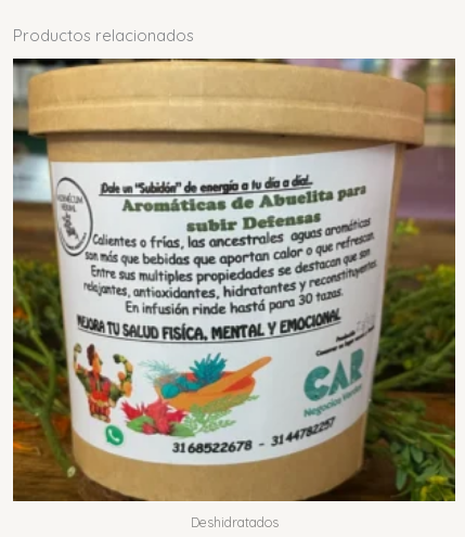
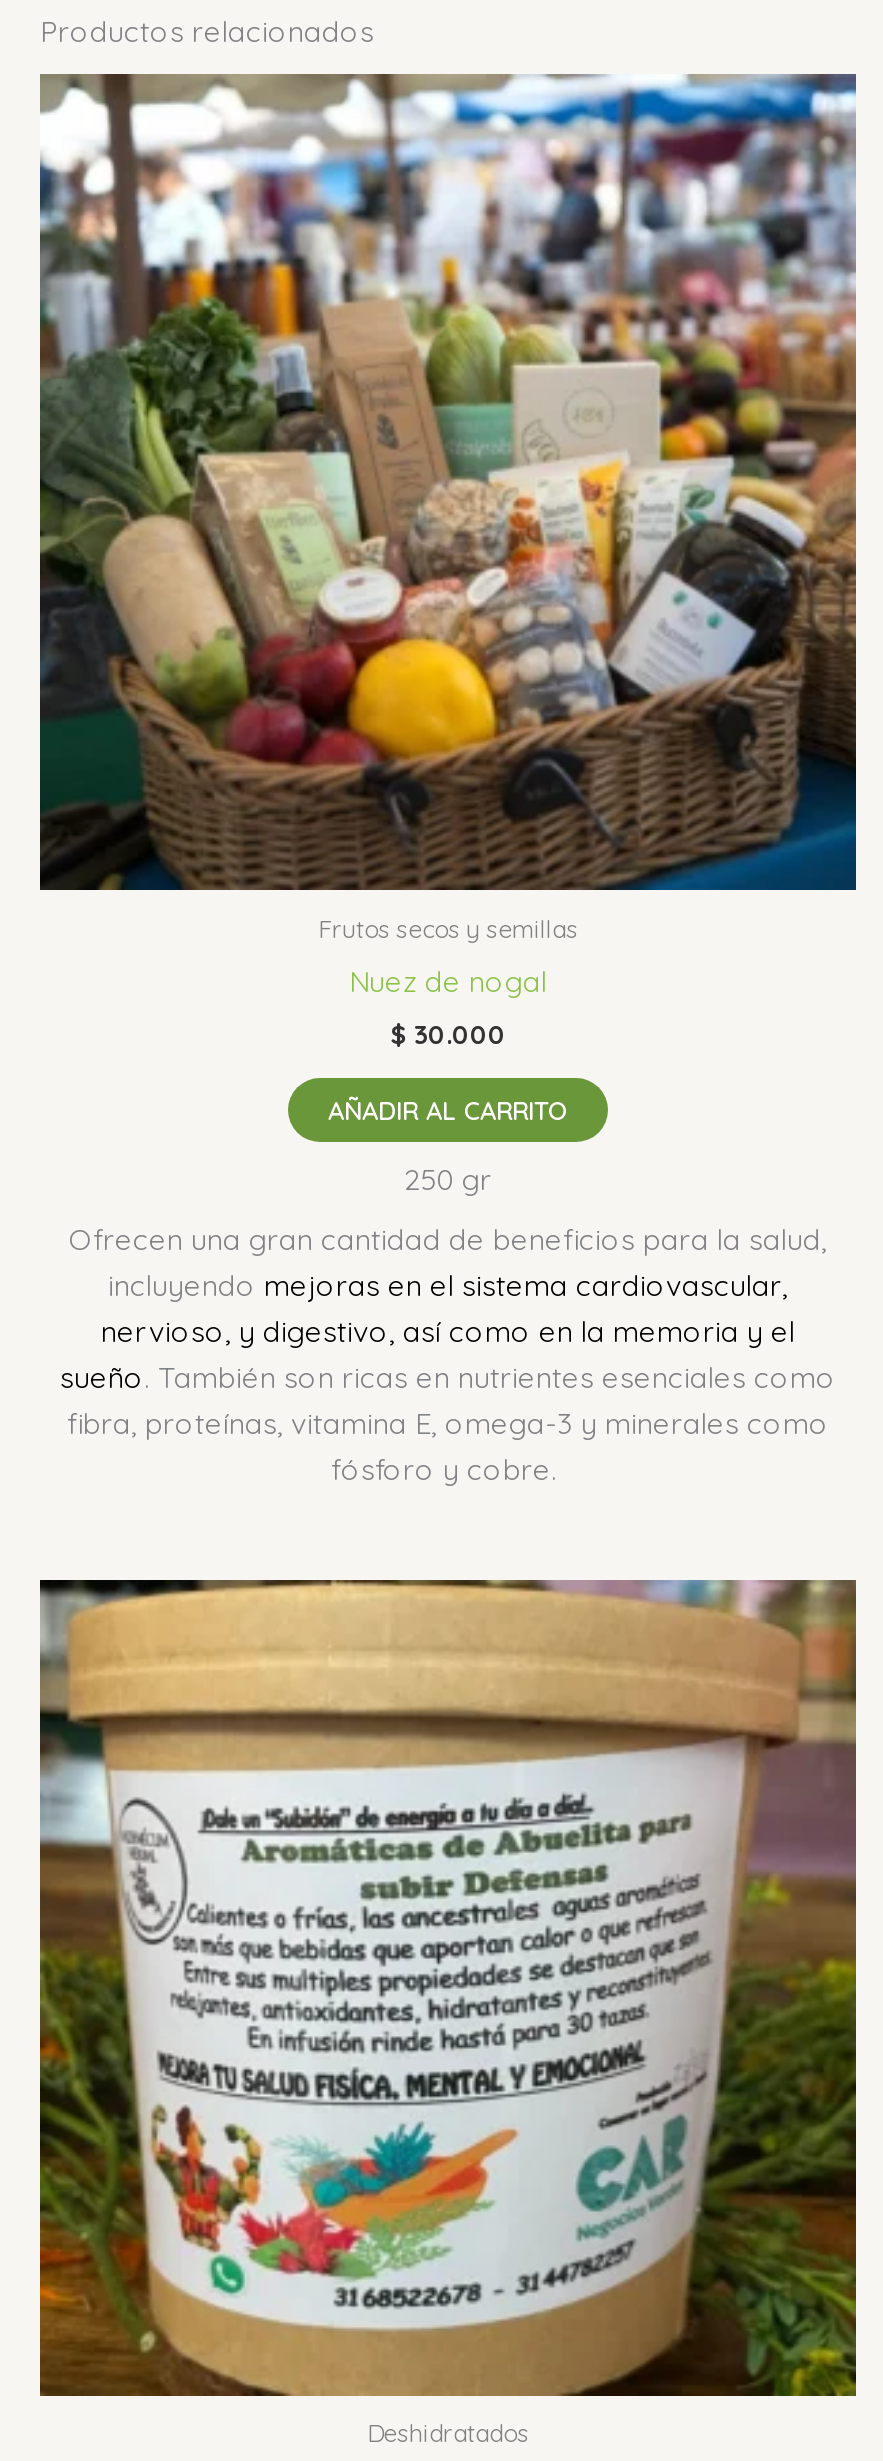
+ [image]
+ Frutos secos y semillas
+ Nuez de nogal
+ $30.000
+ AÑADIR AL CARRITO
+ 250 gr
+ Ofrecen una gran cantidad de beneficios para la salud,
+ incluyendo mejoras en el sistema cardiovascular,
+ nervioso, y digestivo, así como en la memoria y el
+ sueño. También son ricas en nutrientes esenciales como
+ fibra, proteínas, vitamina E, omega-3 y minerales como
+ fósforo y cobre.
